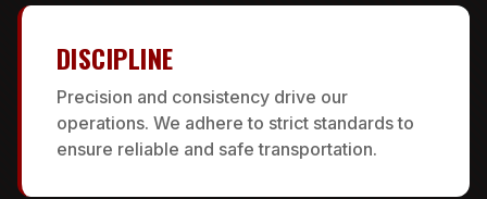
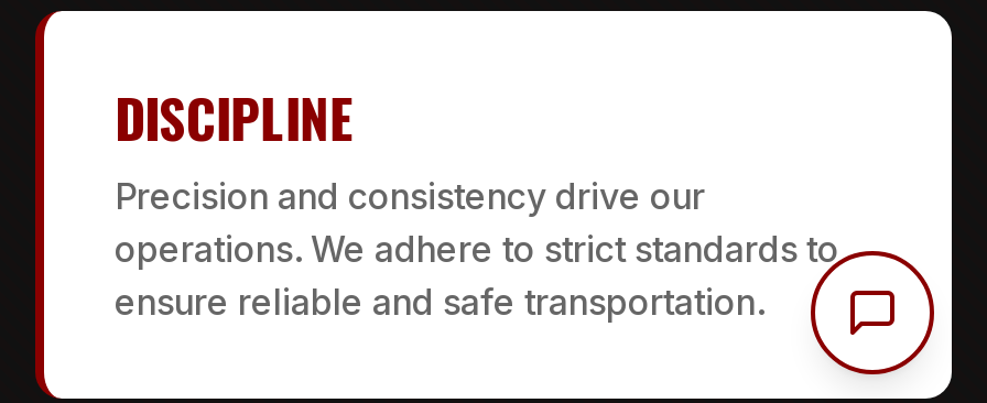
+ [image]
